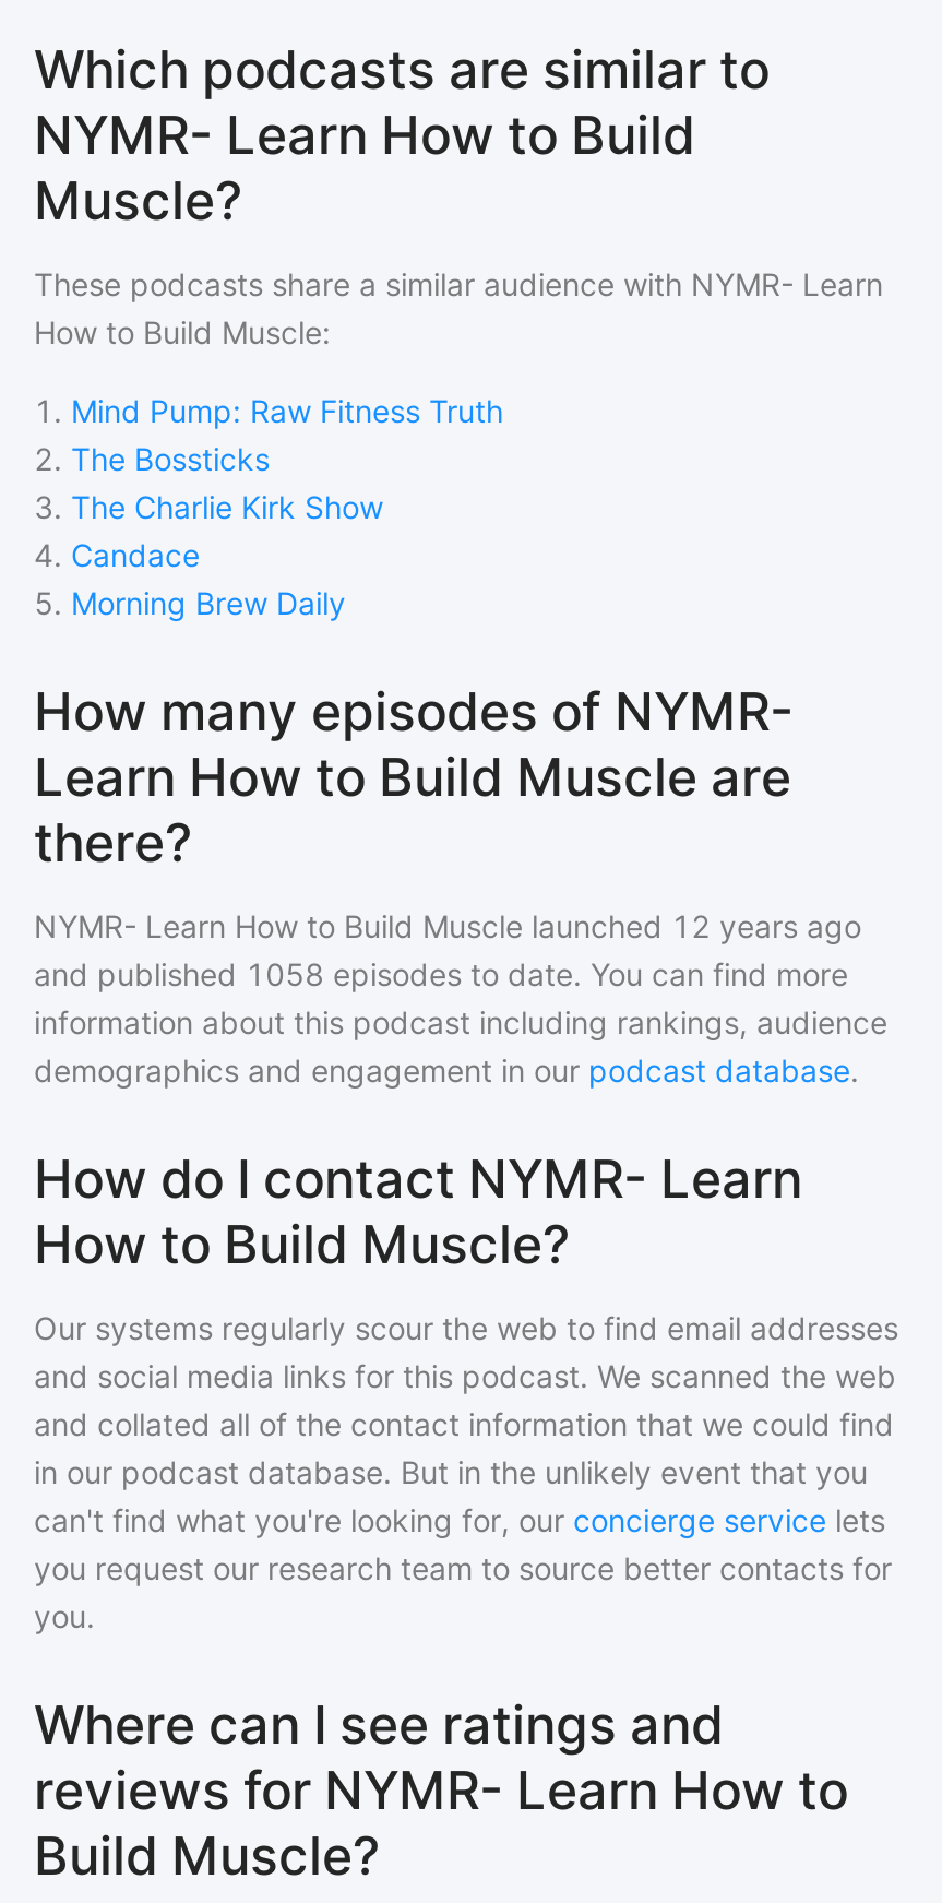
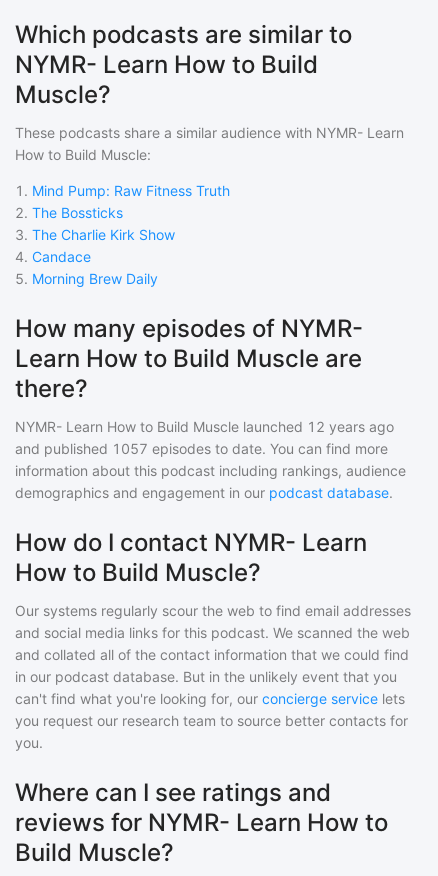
- and published 1058 episodes to date. You can find more
+ and published 1057 episodes to date. You can find more
